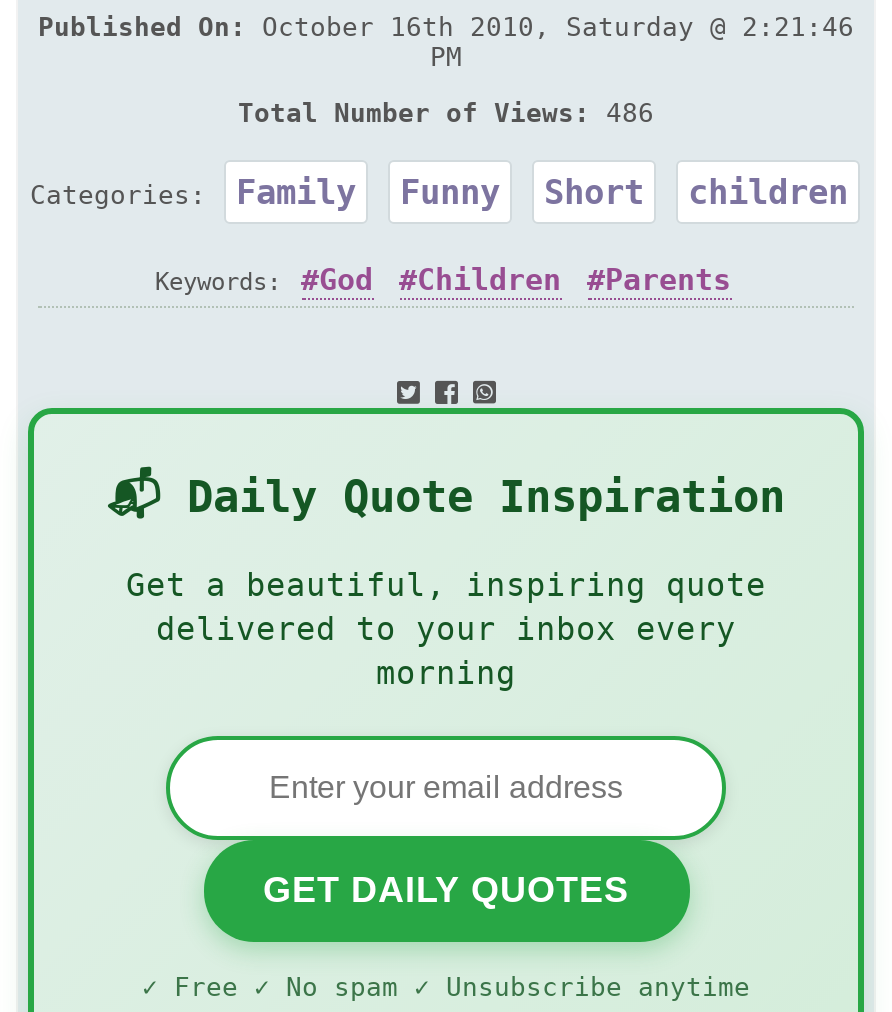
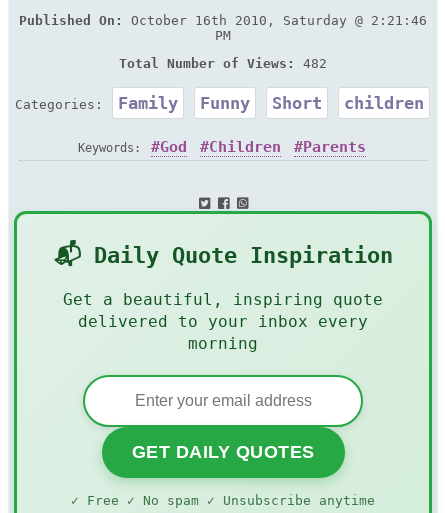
- Total Number of Views: 486
+ Total Number of Views: 482
